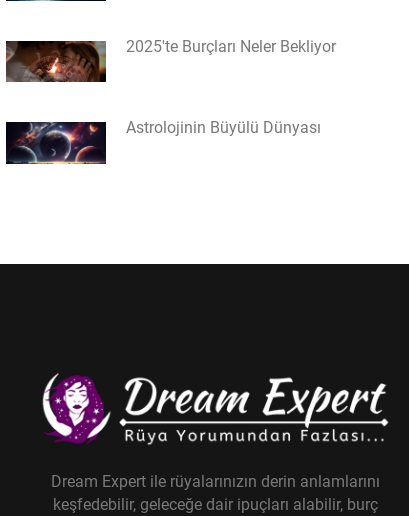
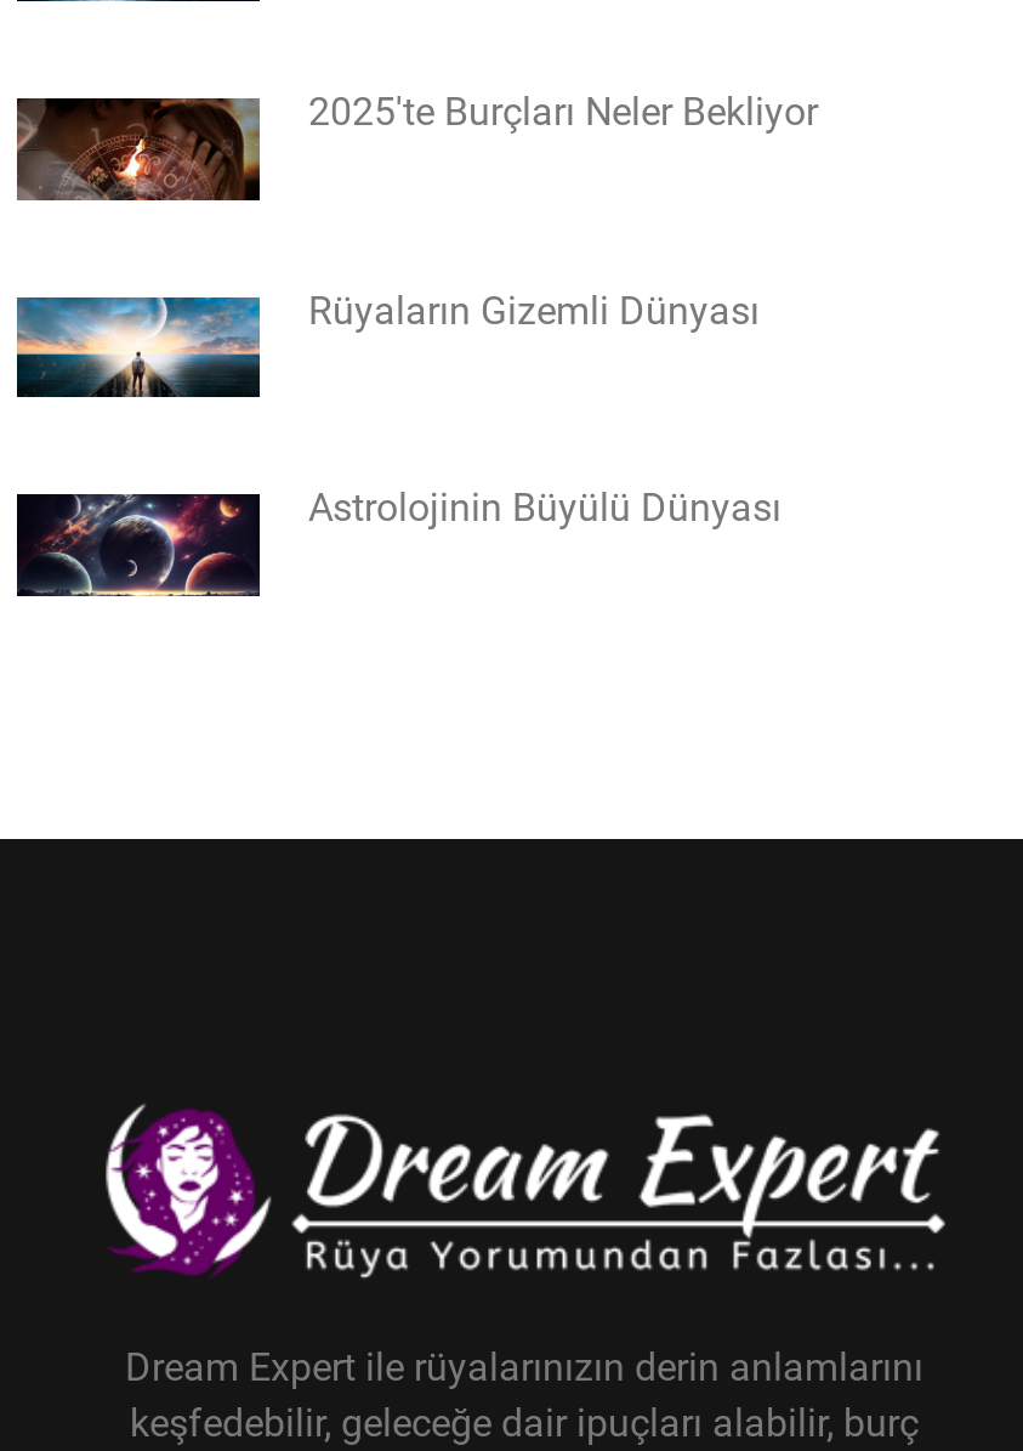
+ [image]
+ Rüyaların Gizemli Dünyası
